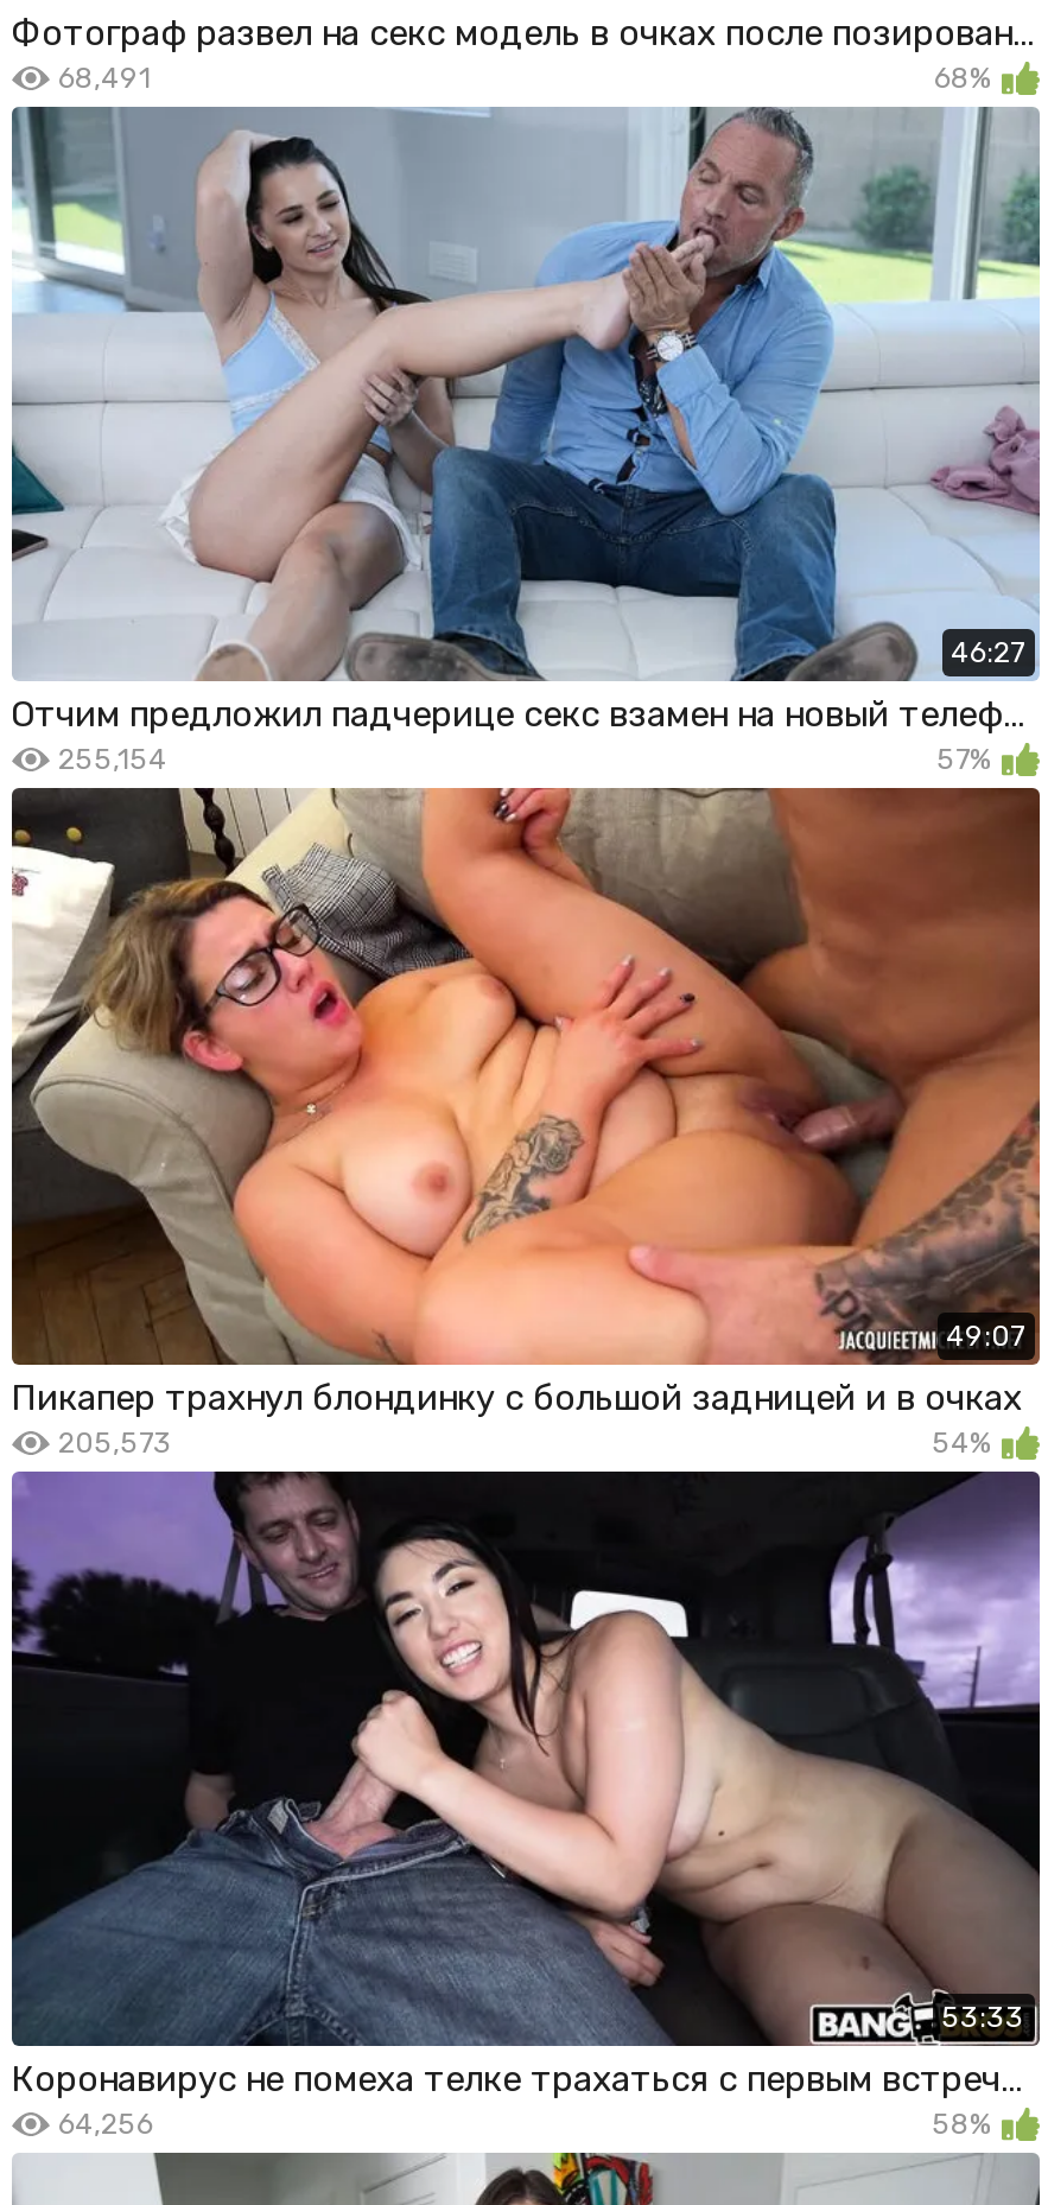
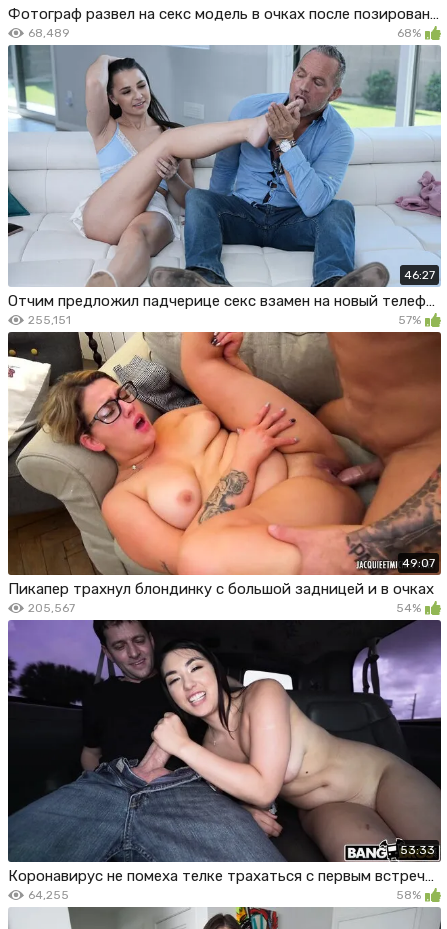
- 68,491
+ 68,489

- 255,154
+ 255,151

- 205,573
+ 205,567

- 64,256
+ 64,255
